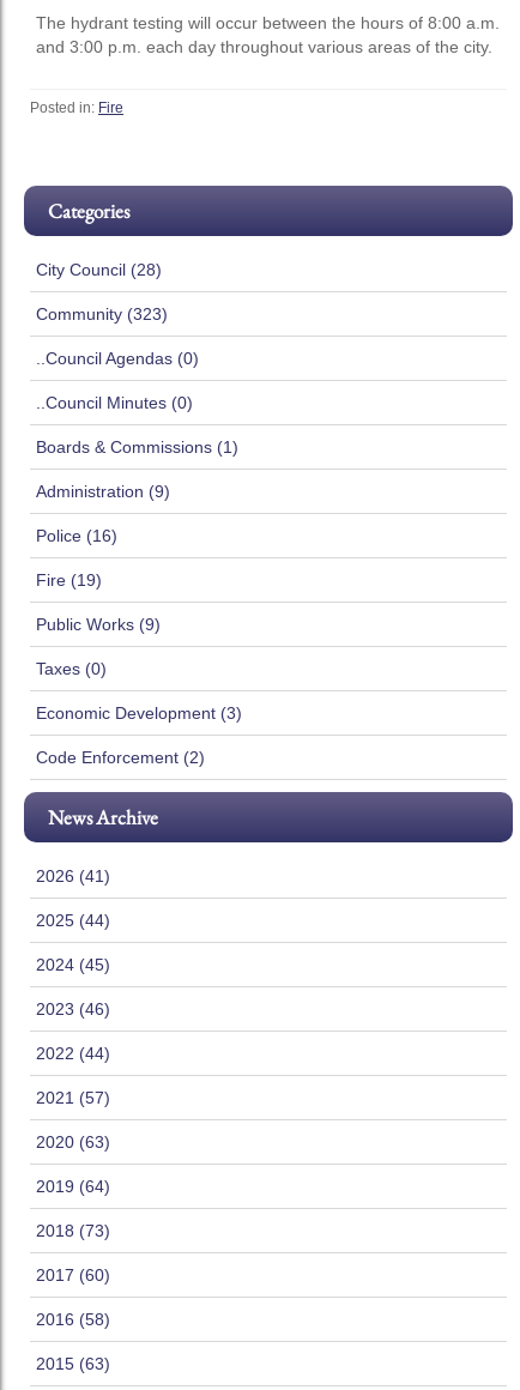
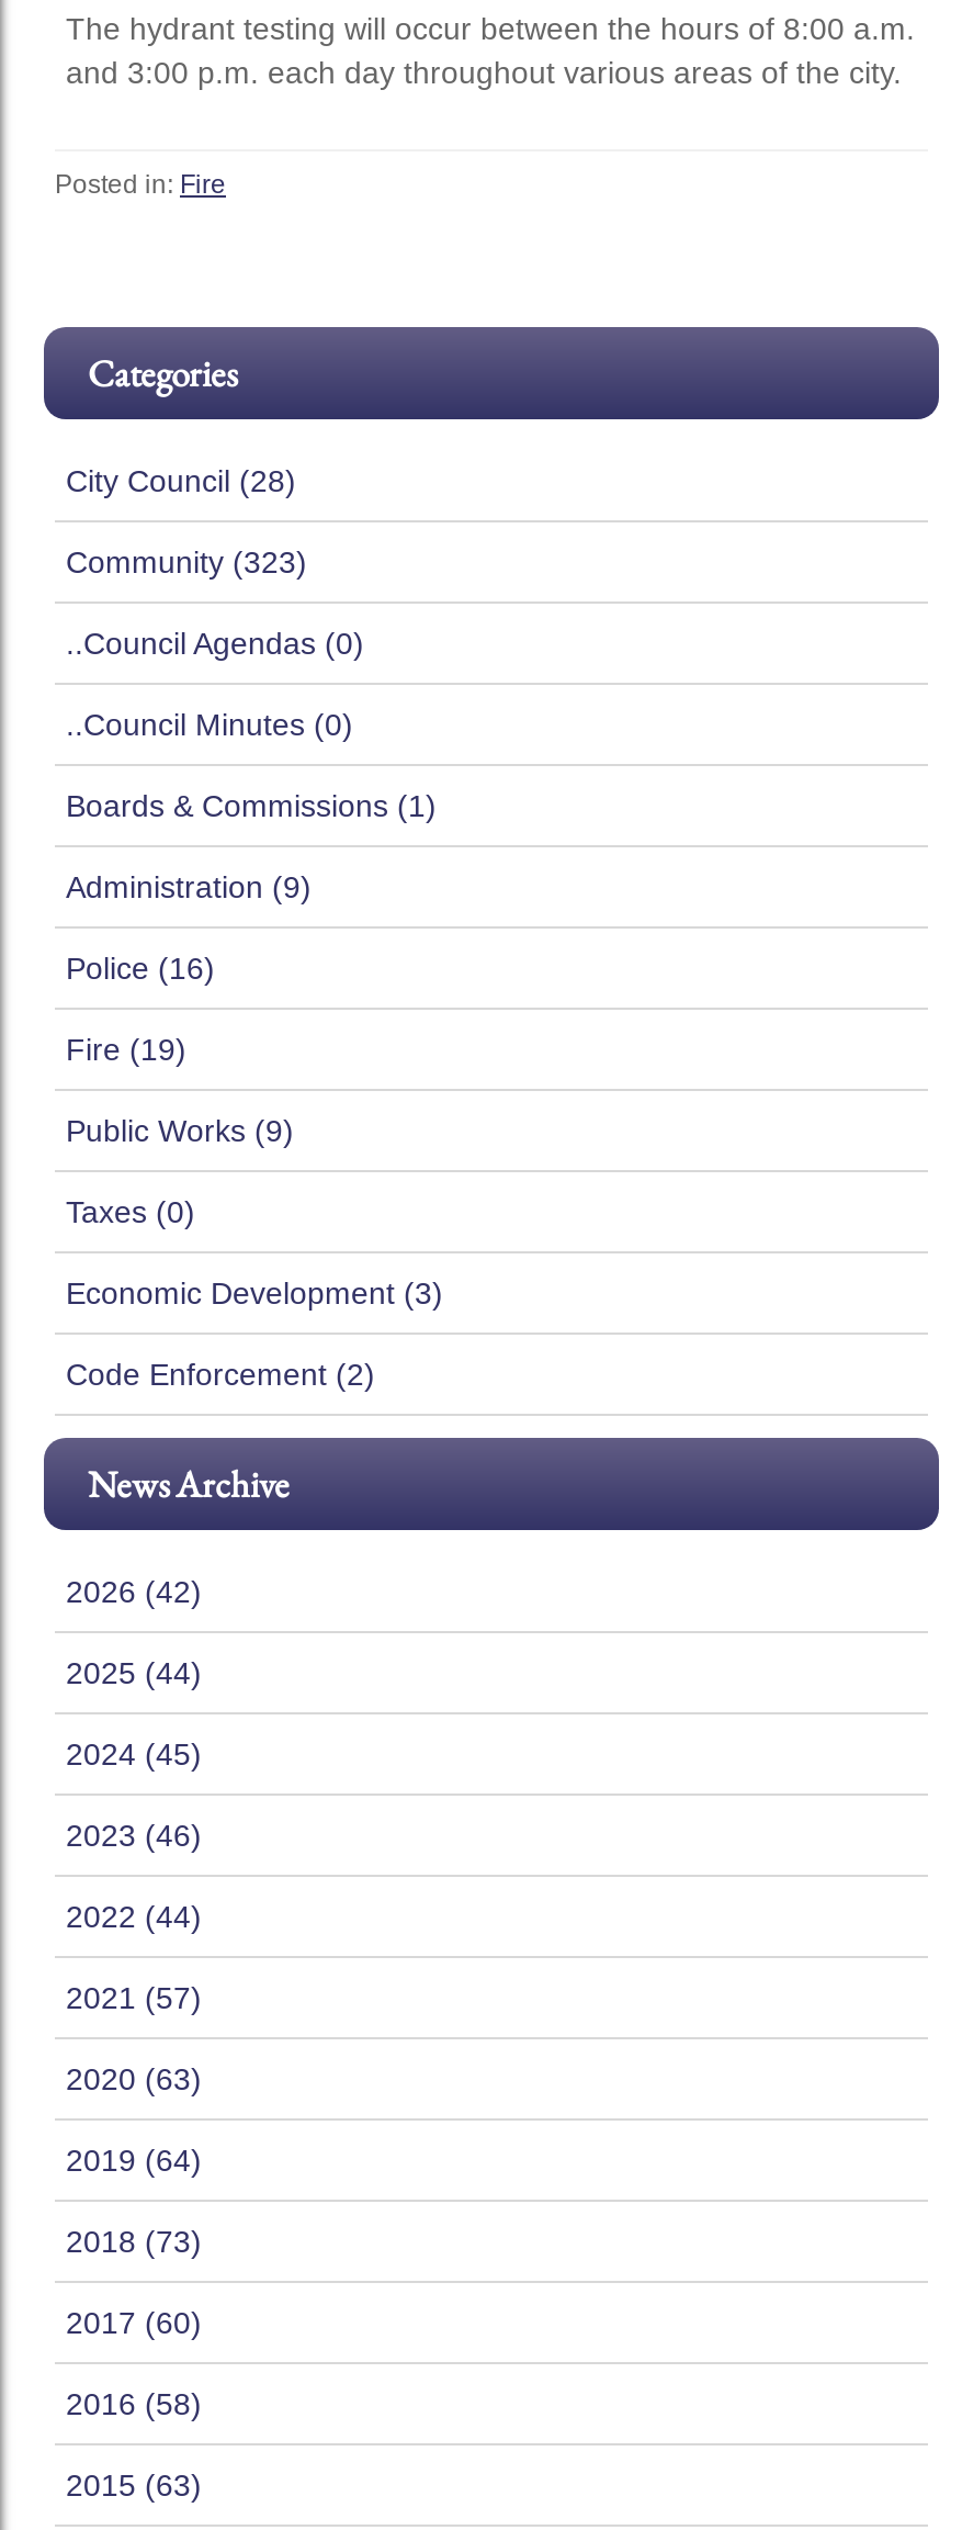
- 2026 (41)
+ 2026 (42)
